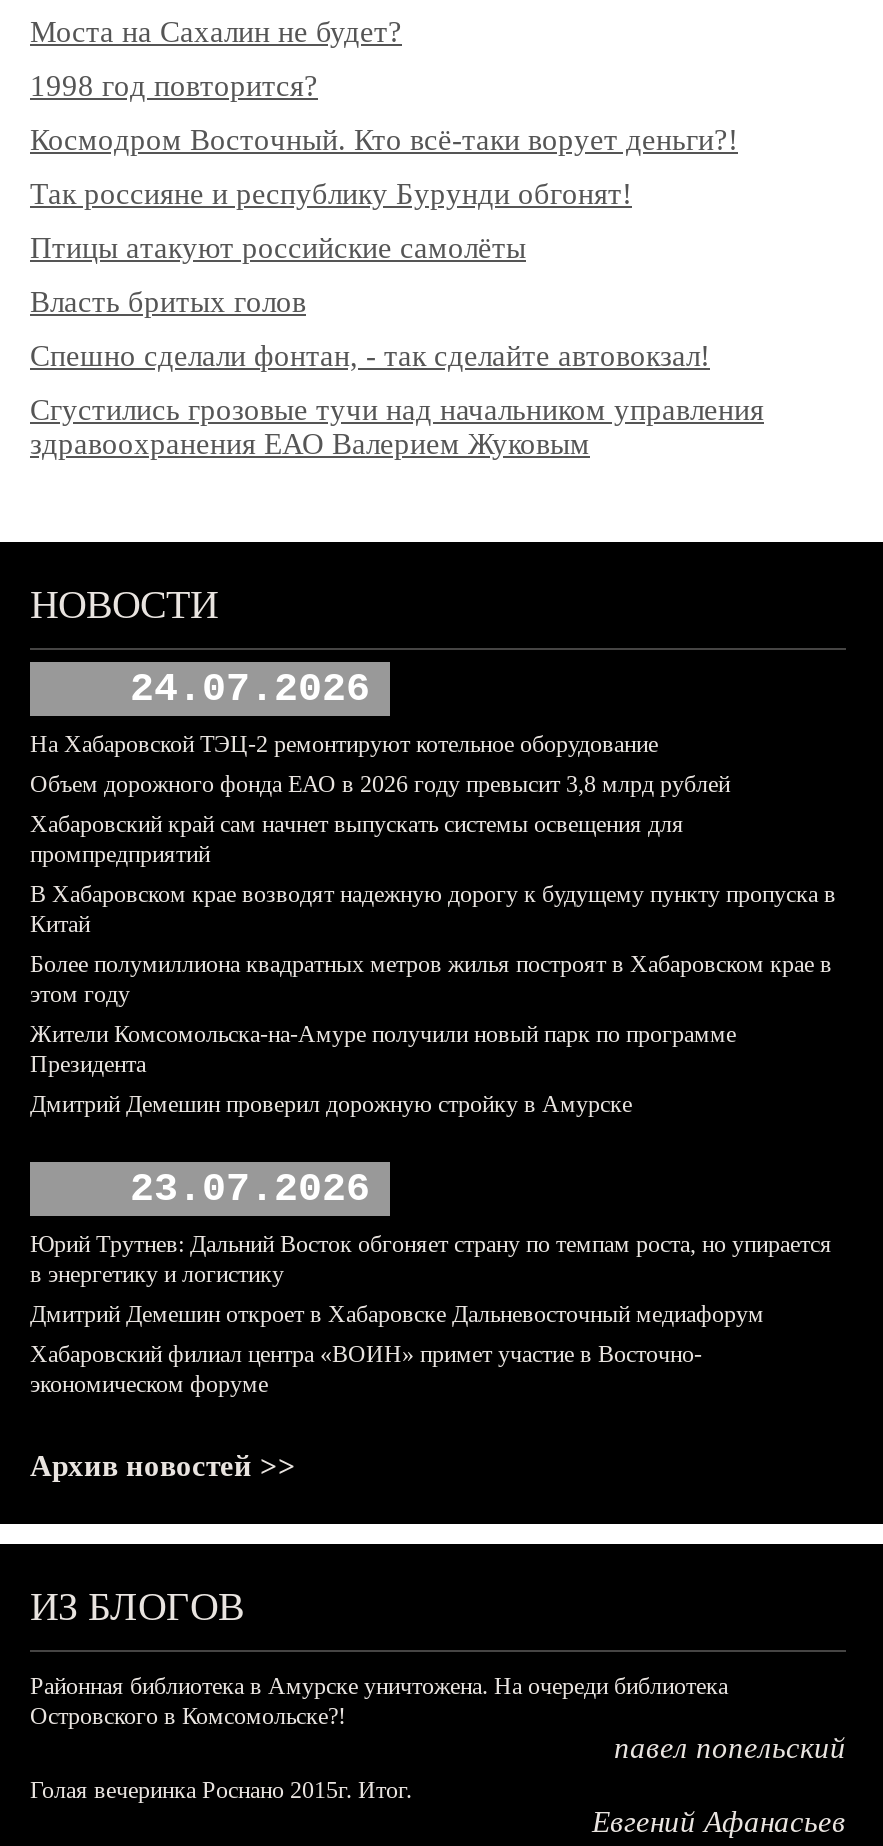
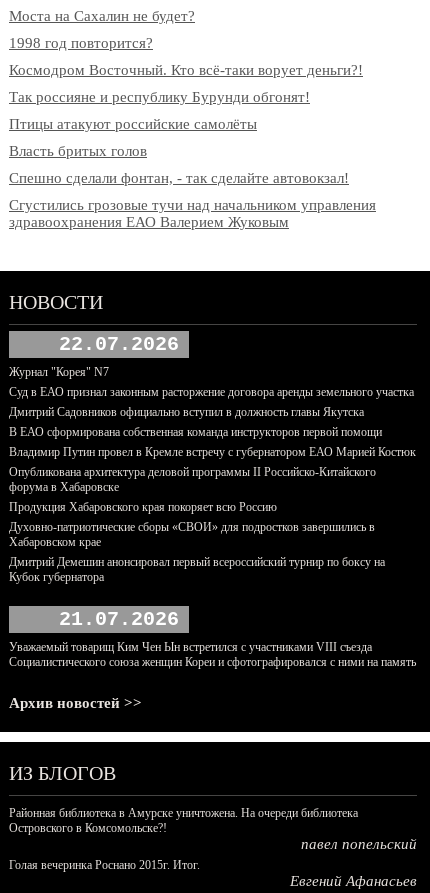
- 24.07.2026
- На Хабаровской ТЭЦ-2 ремонтируют котельное оборудование
- Объем дорожного фонда ЕАО в 2026 году превысит 3,8 млрд рублей
- Хабаровский край сам начнет выпускать системы освещения для
- промпредприятий
- В Хабаровском крае возводят надежную дорогу к будущему пункту пропуска в
- Китай
- Более полумиллиона квадратных метров жилья построят в Хабаровском крае в
- этом году
- Жители Комсомольска-на-Амуре получили новый парк по программе
- Президента
- Дмитрий Демешин проверил дорожную стройку в Амурске
+ 22.07.2026
+ Журнал "Корея" N7
+ Суд в ЕАО признал законным расторжение договора аренды земельного участка
+ Дмитрий Садовников официально вступил в должность главы Якутска
+ В ЕАО сформирована собственная команда инструкторов первой помощи
+ Владимир Путин провел в Кремле встречу с губернатором ЕАО Марией Костюк
+ Опубликована архитектура деловой программы II Российско-Китайского
+ форума в Хабаровске
+ Продукция Хабаровского края покоряет всю Россию
+ Духовно-патриотические сборы «СВОИ» для подростков завершились в
+ Хабаровском крае
+ Дмитрий Демешин анонсировал первый всероссийский турнир по боксу на
+ Кубок губернатора

- 23.07.2026
- Юрий Трутнев: Дальний Восток обгоняет страну по темпам роста, но упирается
- в энергетику и логистику
- Дмитрий Демешин откроет в Хабаровске Дальневосточный медиафорум
- Хабаровский филиал центра «ВОИН» примет участие в Восточно-
- экономическом форуме
+ 21.07.2026
+ Уважаемый товарищ Ким Чен Ын встретился с участниками VIII съезда
+ Социалистического союза женщин Кореи и сфотографировался с ними на память
